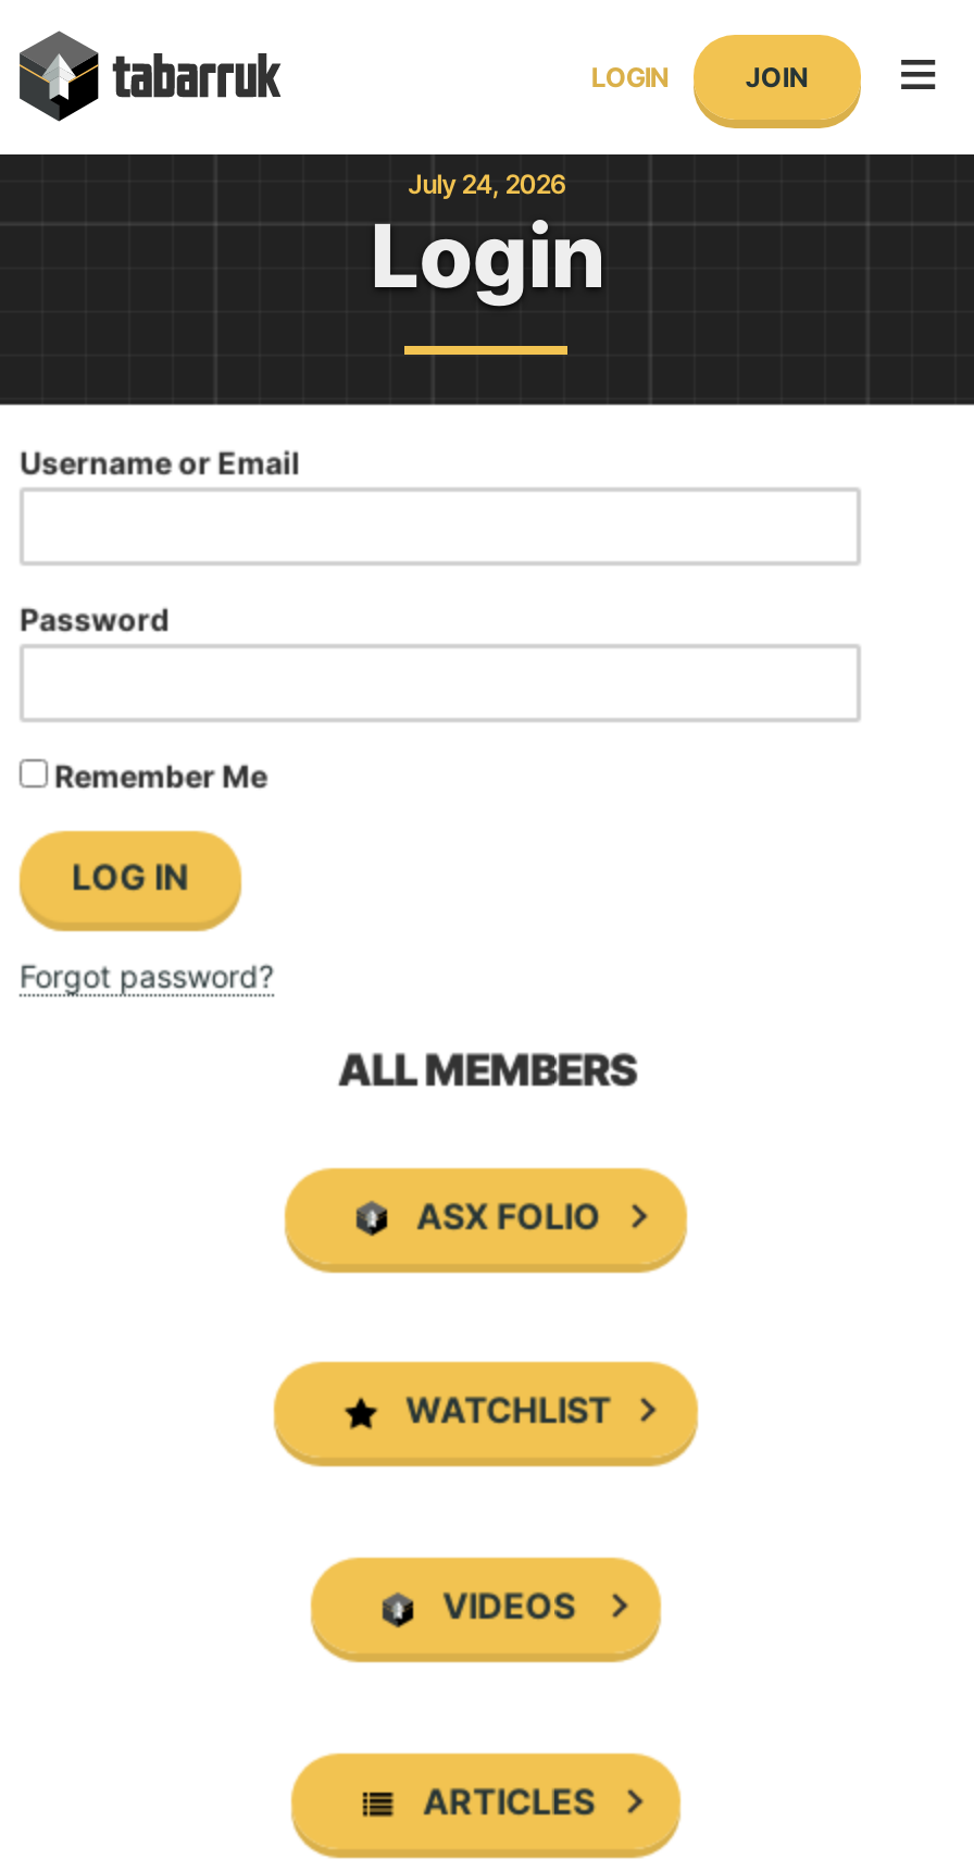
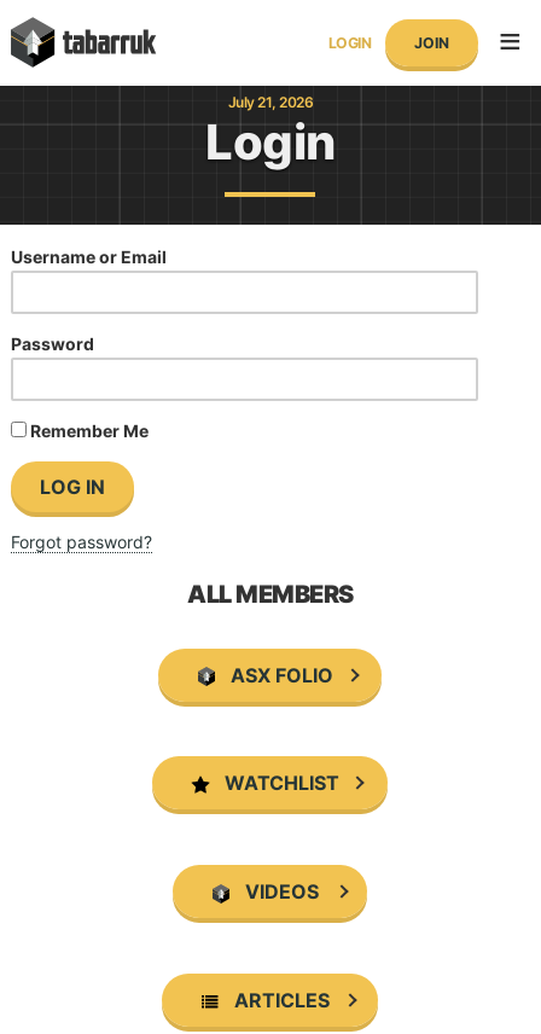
- July 24, 2026
+ July 21, 2026
